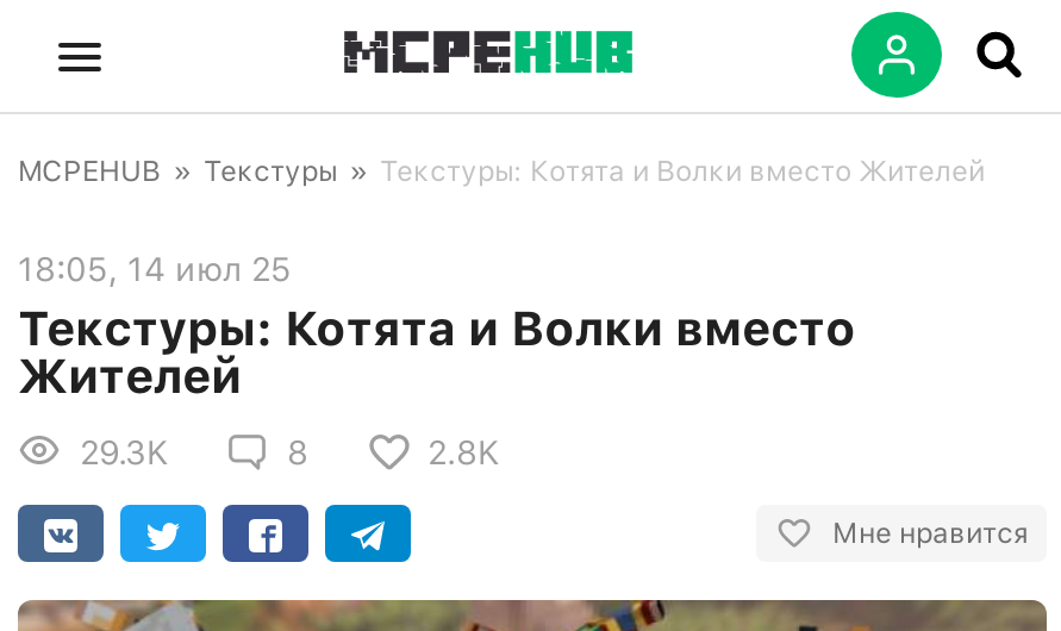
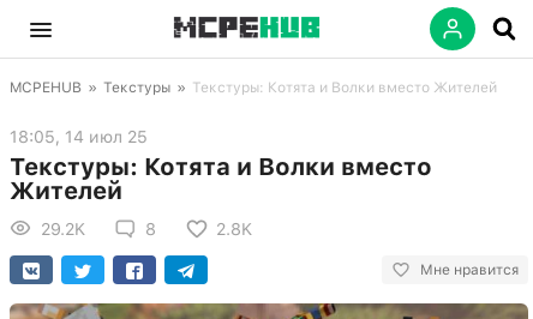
- 29.3K
+ 29.2K
